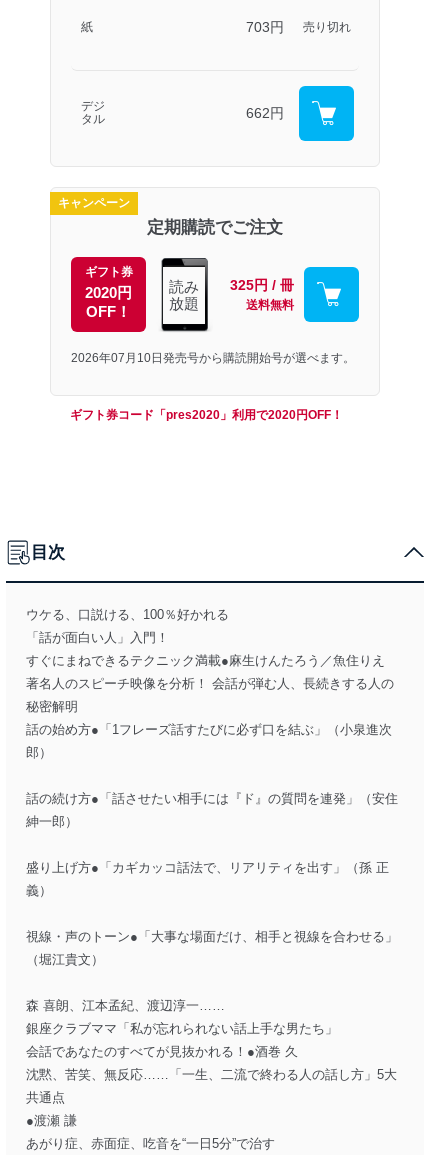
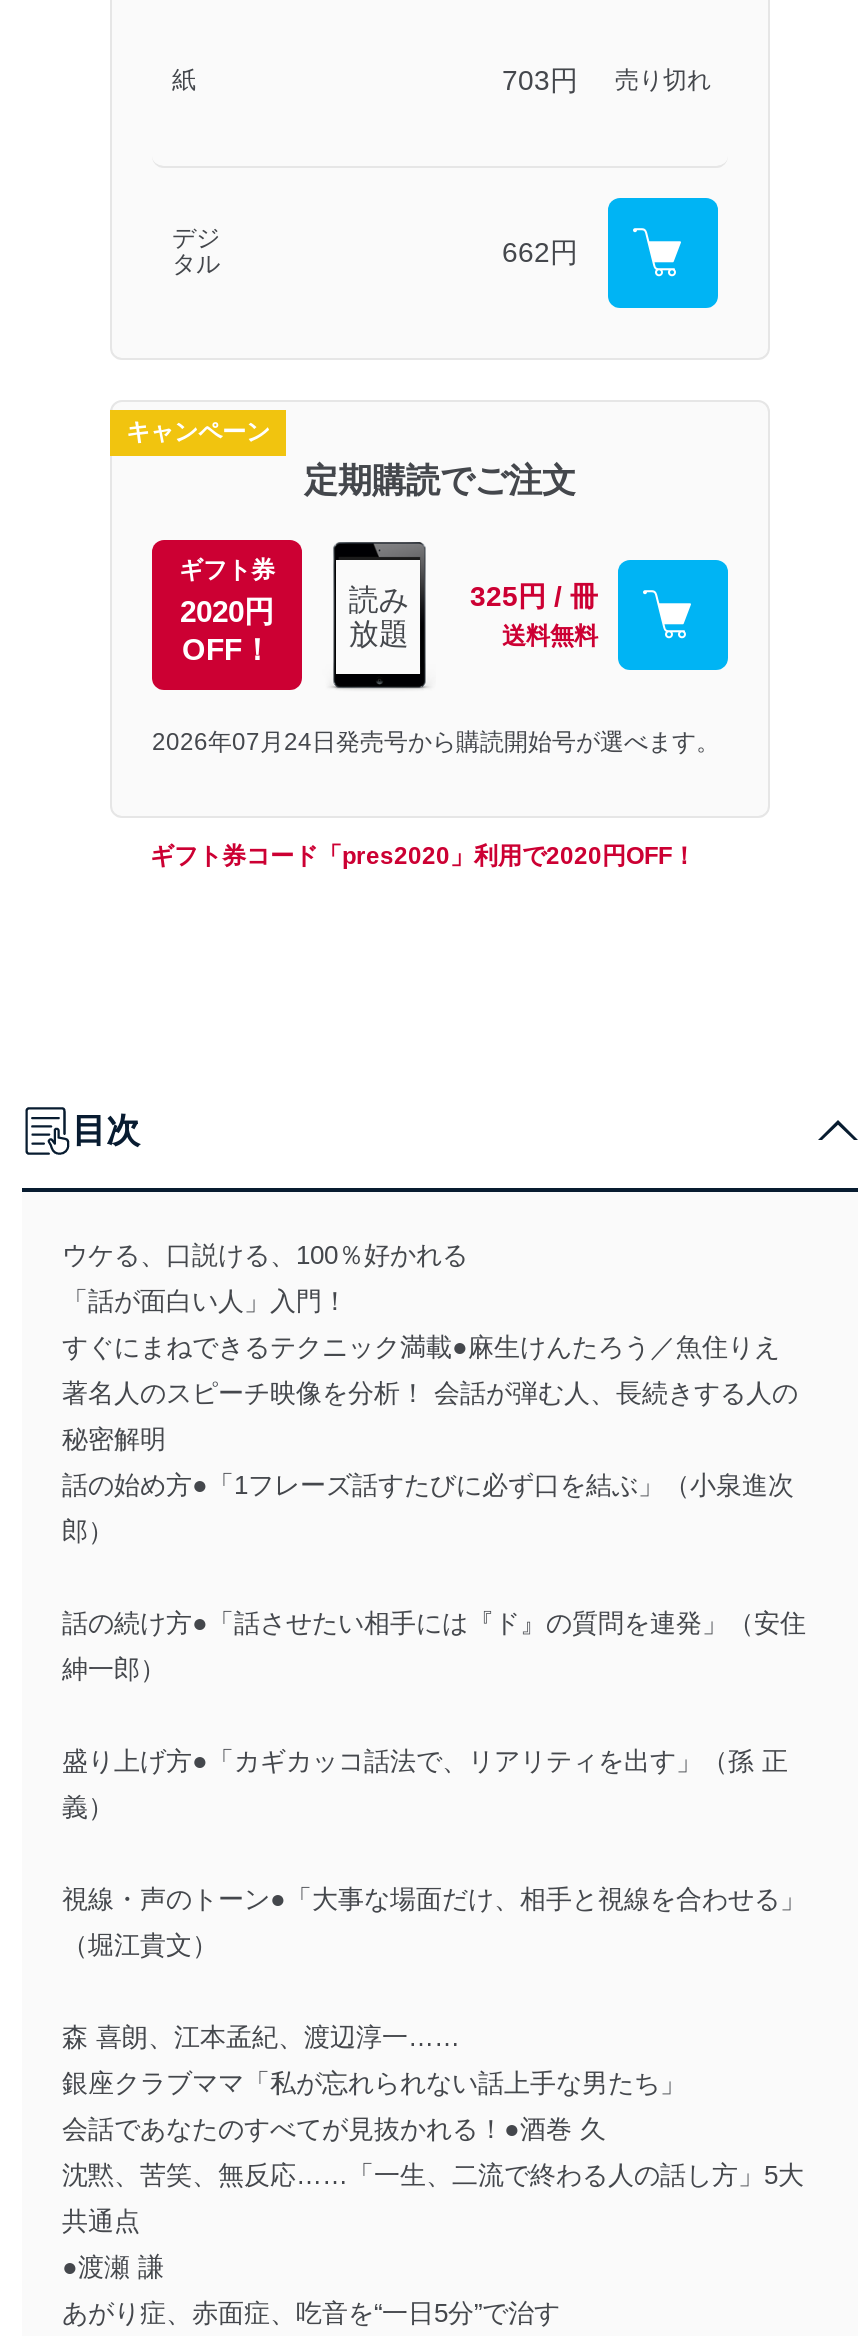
- 2026年07月10日発売号から購読開始号が選べます。
+ 2026年07月24日発売号から購読開始号が選べます。
